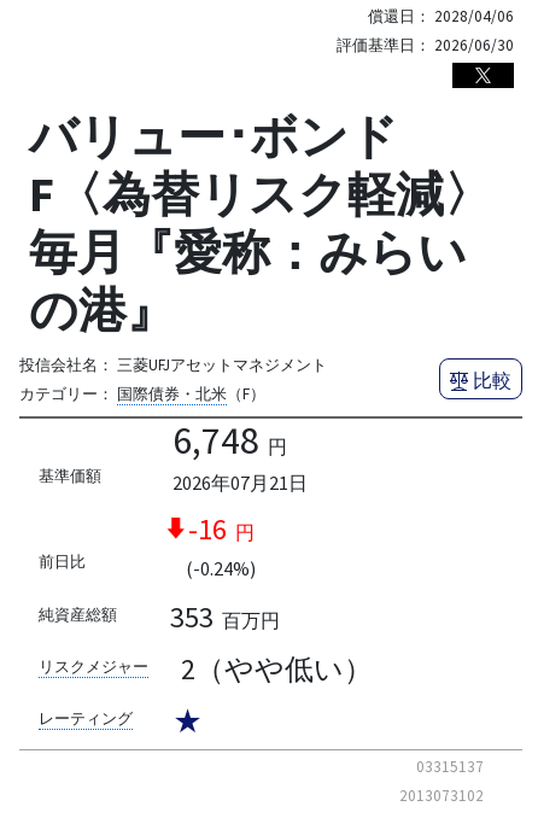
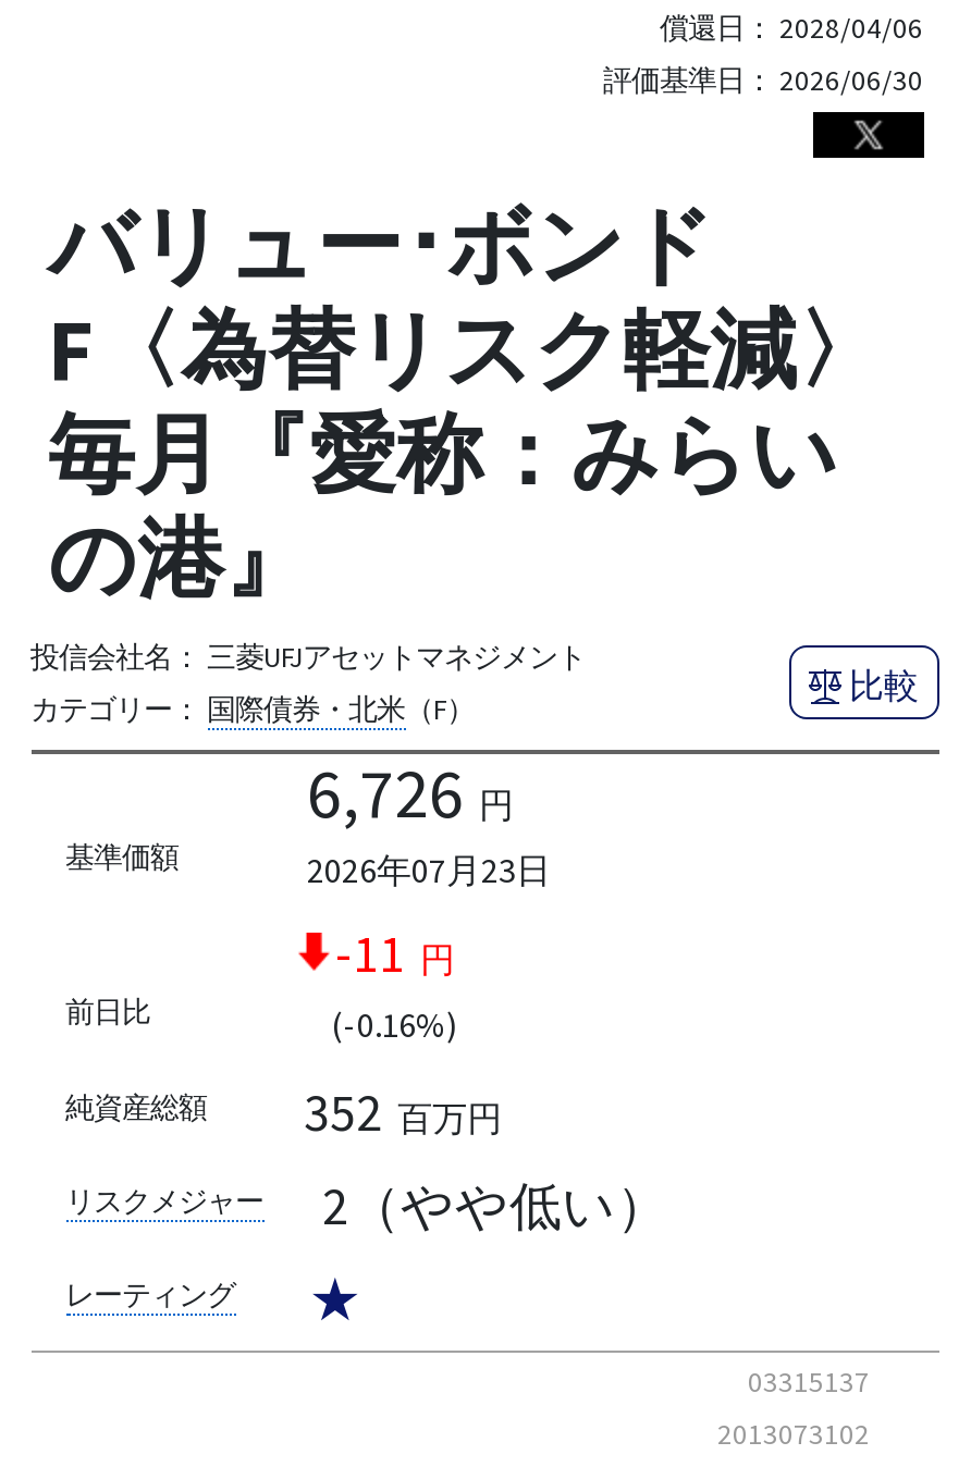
- 6,748 円
+ 6,726 円

- 2026年07月21日
+ 2026年07月23日

- -16 円
+ -11 円

- (-0.24%)
+ (-0.16%)

- 353 百万円
+ 352 百万円
